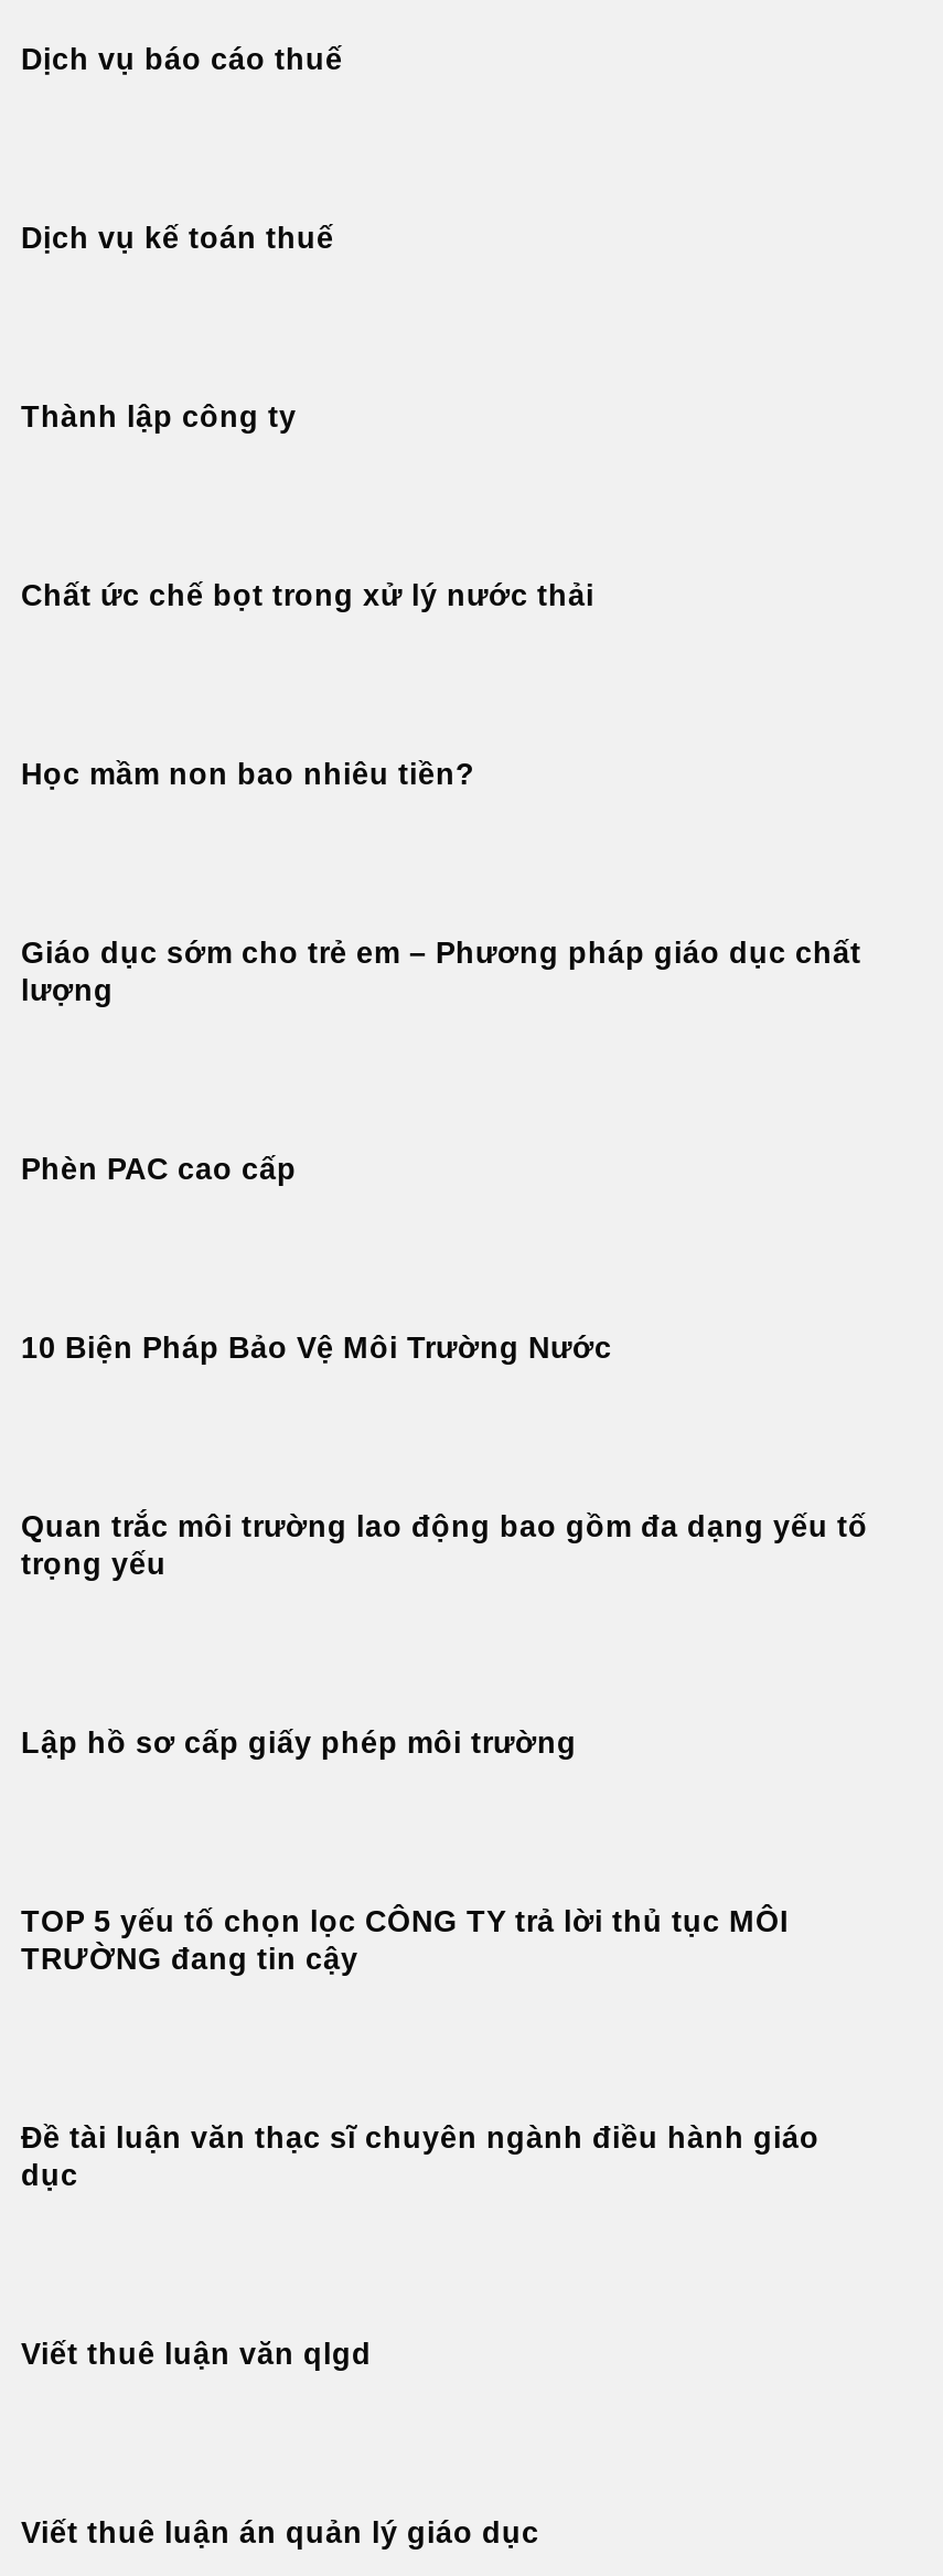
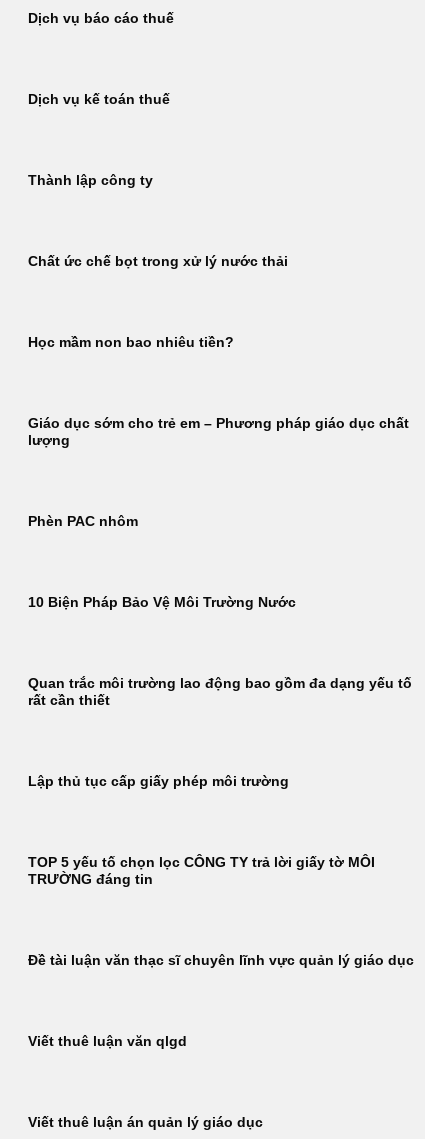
- Phèn PAC cao cấp
+ Phèn PAC nhôm

- trọng yếu
+ rất cần thiết

- Lập hồ sơ cấp giấy phép môi trường
+ Lập thủ tục cấp giấy phép môi trường

- TOP 5 yếu tố chọn lọc CÔNG TY trả lời thủ tục MÔI
- TRƯỜNG đang tin cậy
+ TOP 5 yếu tố chọn lọc CÔNG TY trả lời giấy tờ MÔI
+ TRƯỜNG đáng tin

- Đề tài luận văn thạc sĩ chuyên ngành điều hành giáo
- dục
+ Đề tài luận văn thạc sĩ chuyên lĩnh vực quản lý giáo dục
